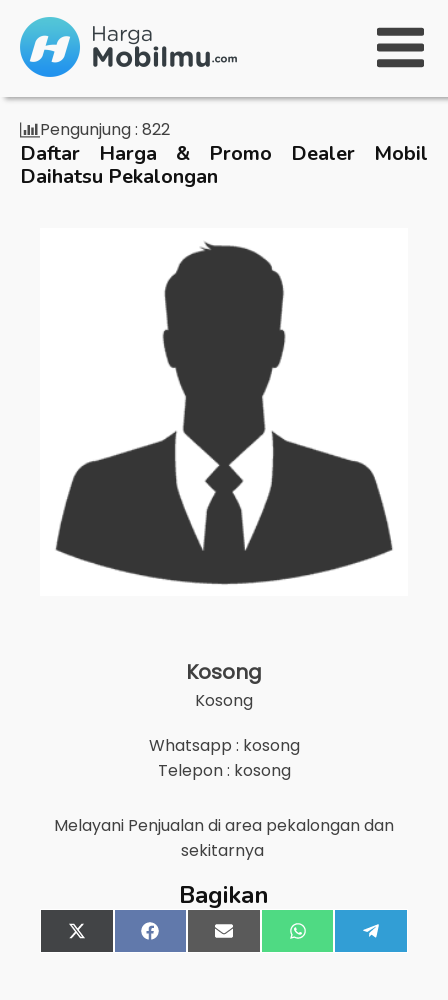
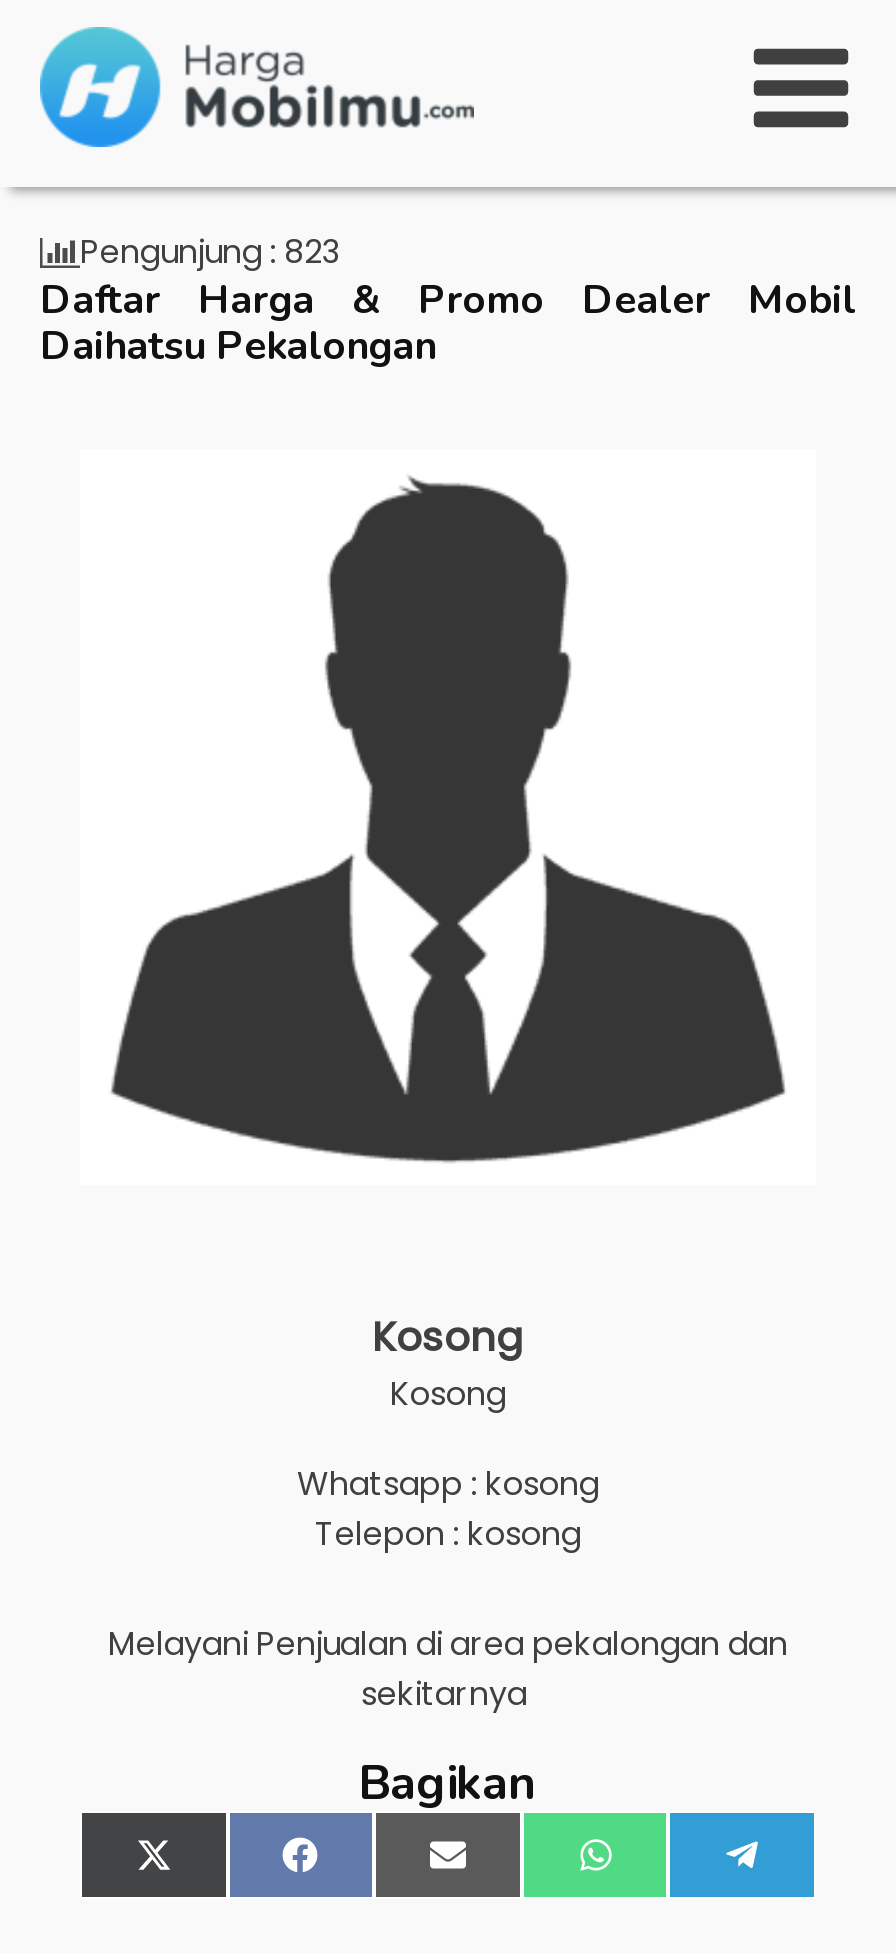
- Pengunjung : 822
+ Pengunjung : 823
